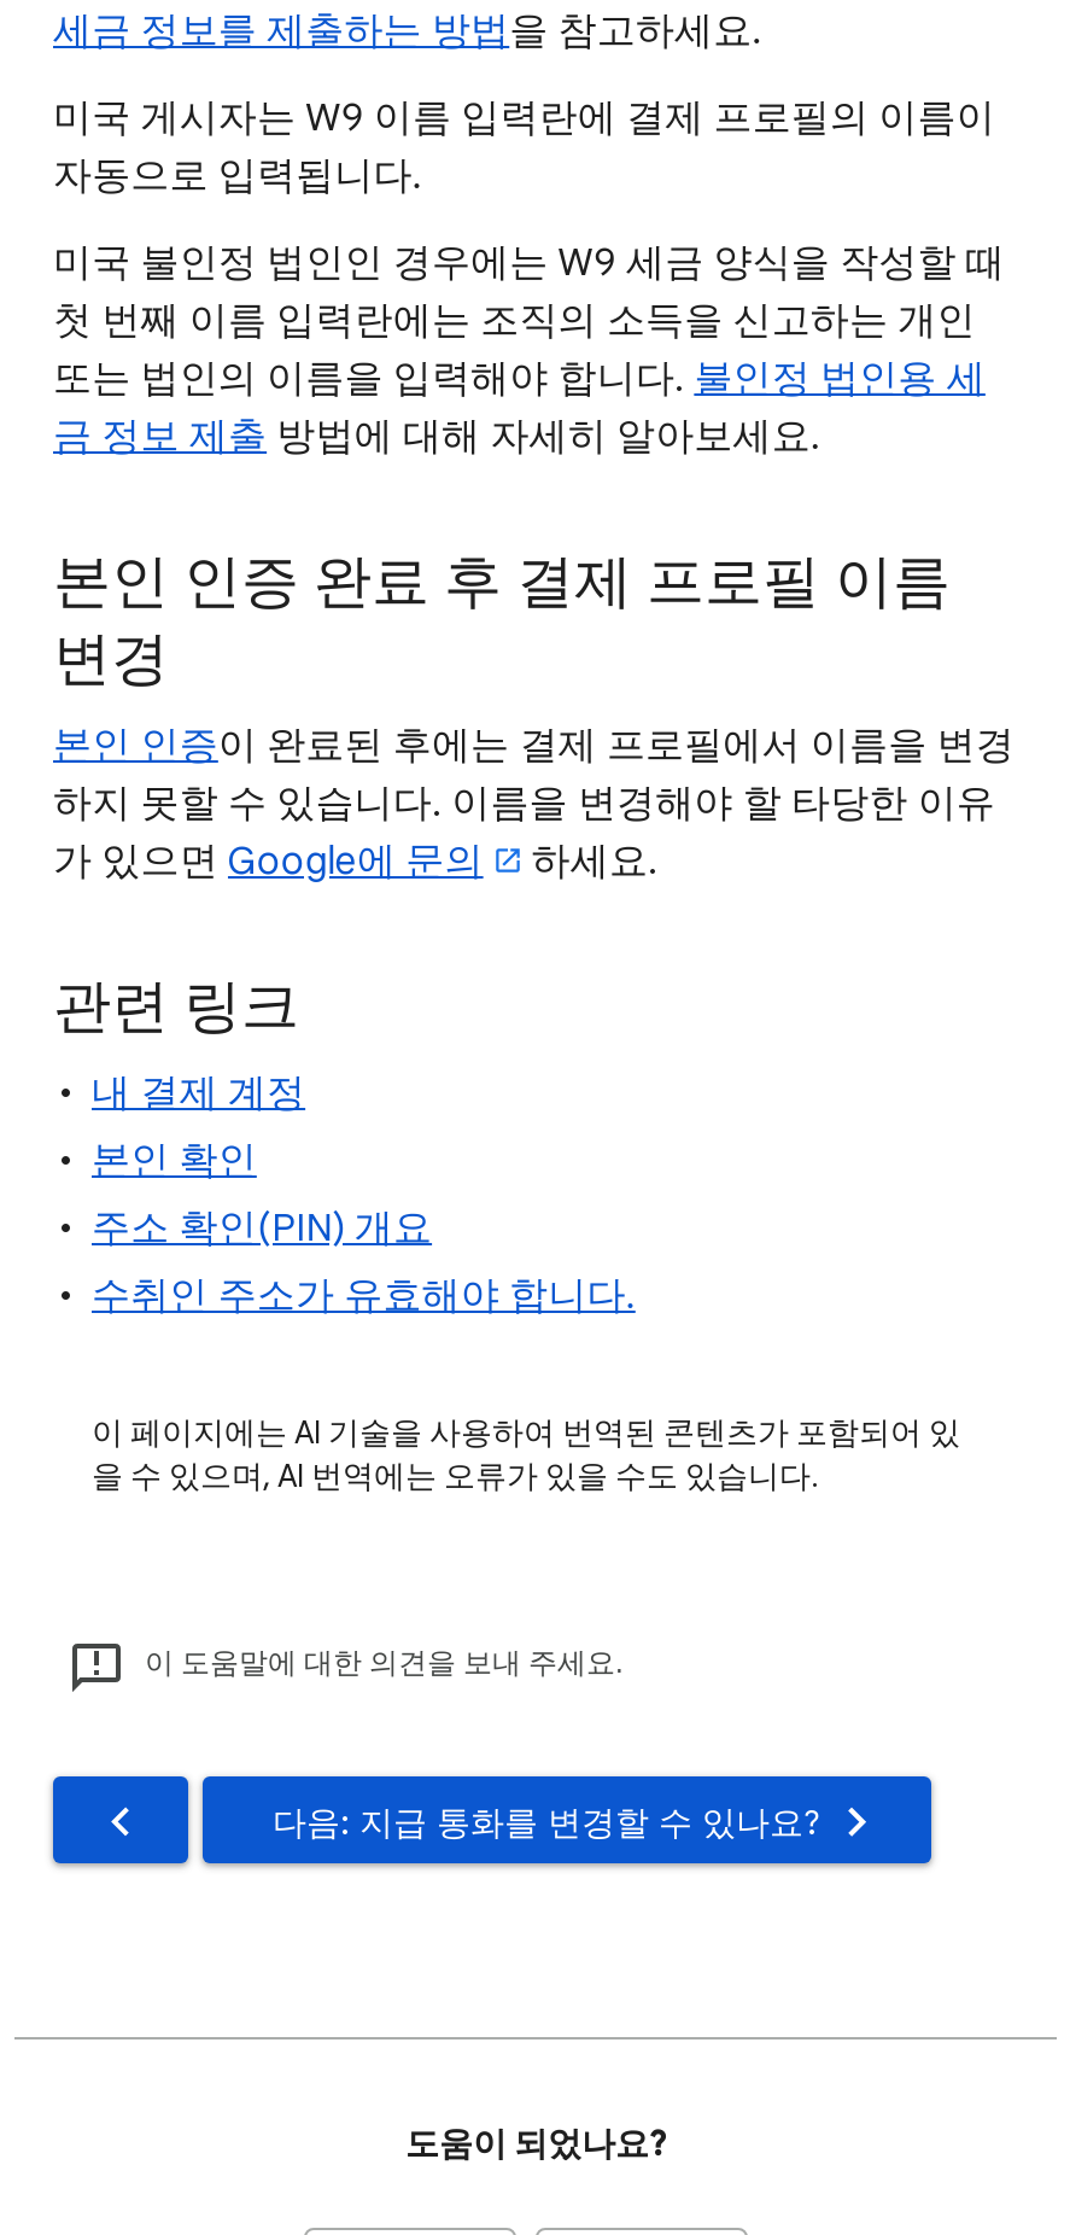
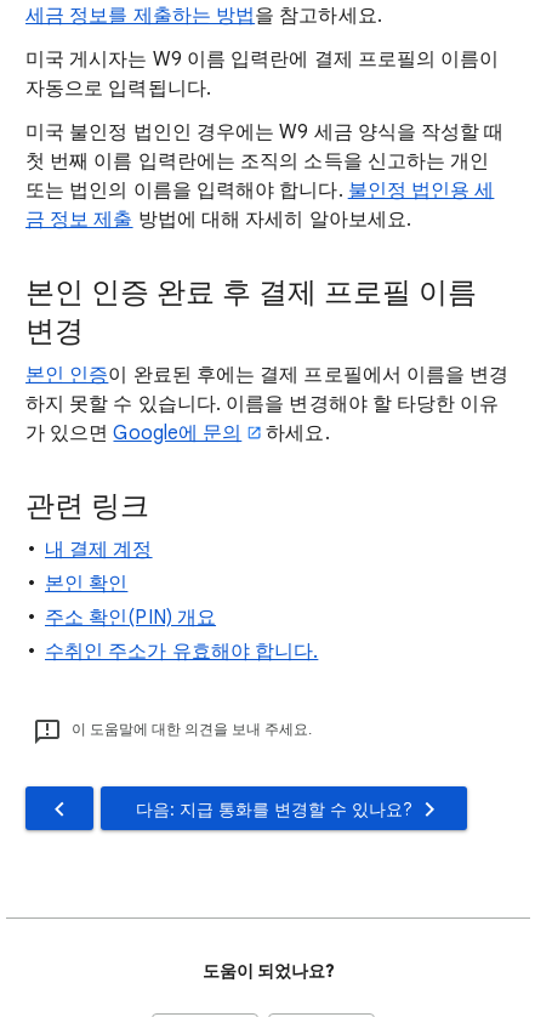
- 이 페이지에는 AI 기술을 사용하여 번역된 콘텐츠가 포함되어 있
- 을 수 있으며, AI 번역에는 오류가 있을 수도 있습니다.
